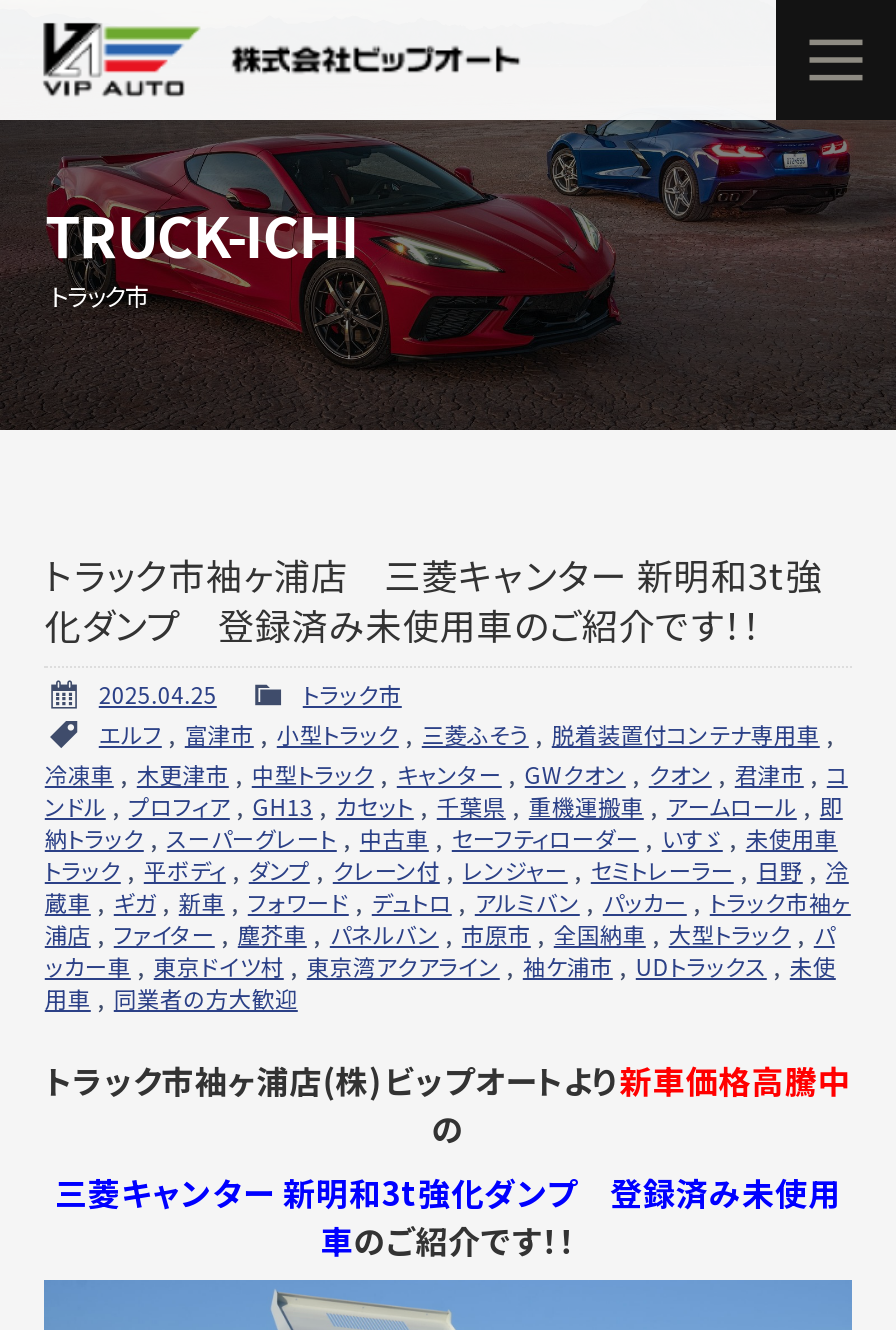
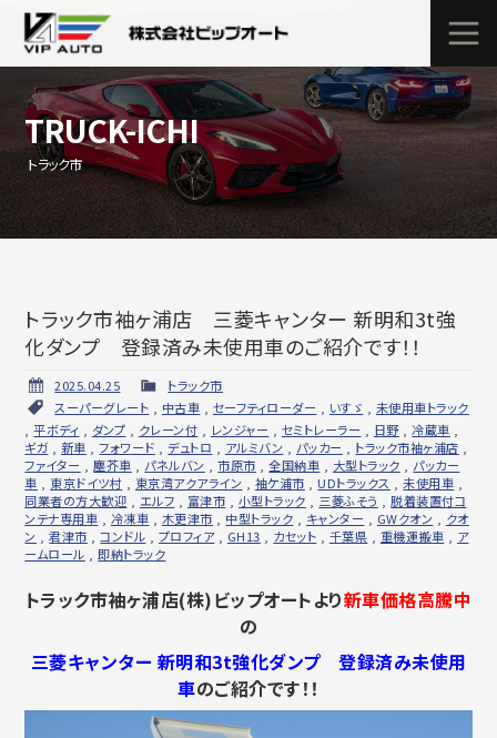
- エルフ,富津市,小型トラック,三菱ふそう,脱着装置付コンテナ専用車,
- 冷凍車,木更津市,中型トラック,キャンター, GWクオン,クオン,君津市,コ
- ンドル,プロフィア, GH13,カセット,千葉県,重機運搬車,アームロール,即
- 納トラック,スーパーグレート,中古車,セーフティローダー,いすゞ,未使用車
- トラック,平ボディ,ダンプ,クレーン付,レンジャー,セミトレーラー,日野,冷
- 蔵車,ギガ,新車,フォワード,デュトロ,アルミバン,パッカー,トラック市袖ヶ
- 浦店,ファイター,塵芥車,パネルバン,市原市,全国納車,大型トラック,パ
- ッカー車,東京ドイツ村,東京湾アクアライン,袖ケ浦市,UDトラックス,未使
- 用車,同業者の方大歓迎
+ スーパーグレート,中古車,セーフティローダー,いすゞ,未使用車トラック
+ ,平ボディ,ダンプ,クレーン付,レンジャー,セミトレーラー,日野,冷蔵車,
+ ギガ,新車,フォワード,デュトロ,アルミバン,パッカー,トラック市袖ヶ浦店,
+ ファイター,塵芥車,パネルバン,市原市,全国納車,大型トラック,パッカー
+ 車,東京ドイツ村,東京湾アクアライン,袖ケ浦市,UDトラックス,未使用車,
+ 同業者の方大歓迎,エルフ,富津市,小型トラック,三菱ふそう,脱着装置付コ
+ ンテナ専用車,冷凍車,木更津市,中型トラック,キャンター,GWクオン,クオ
+ ン,君津市,コンドル,プロフィア, GH13,カセット,千葉県,重機運搬車,ア
+ ームロール,即納トラック
